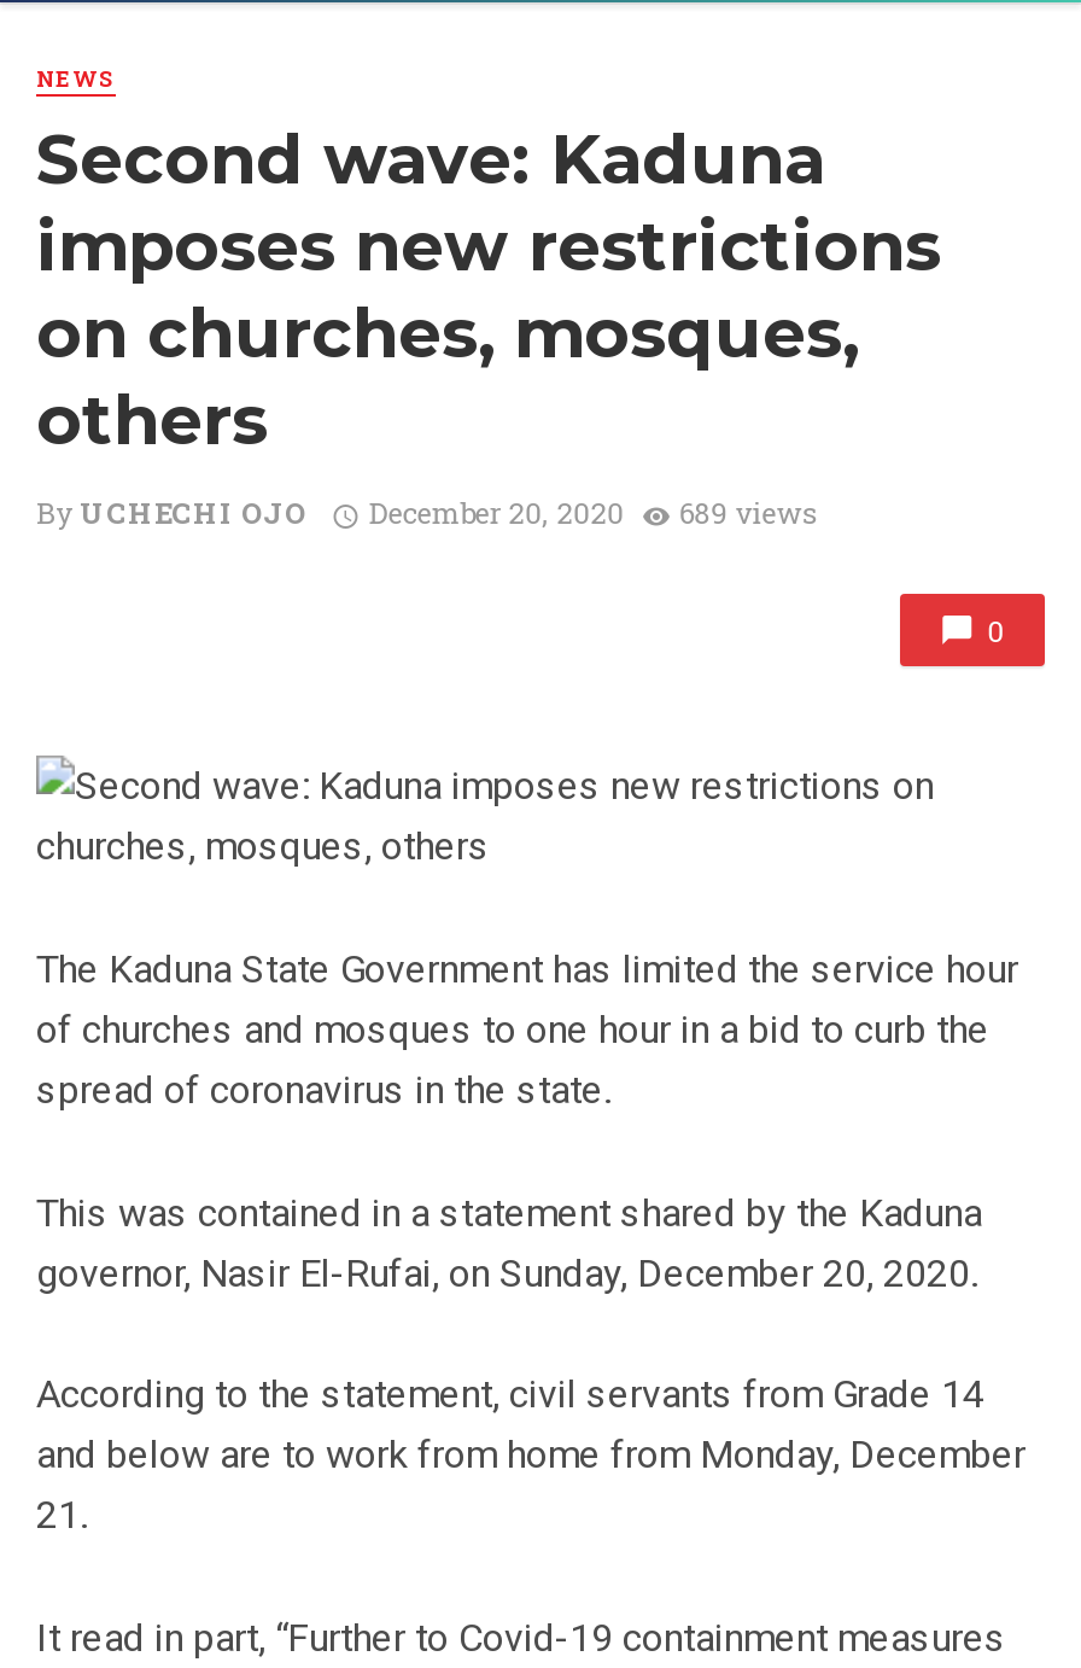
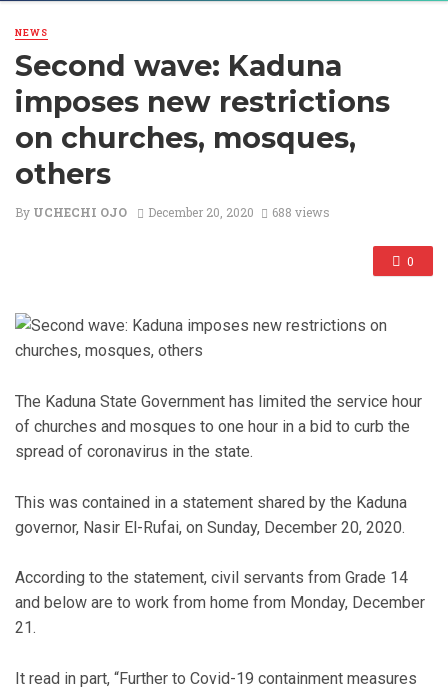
- By UCHECHI OJO December 20, 2020 689 views
+ By UCHECHI OJO December 20, 2020 688 views
